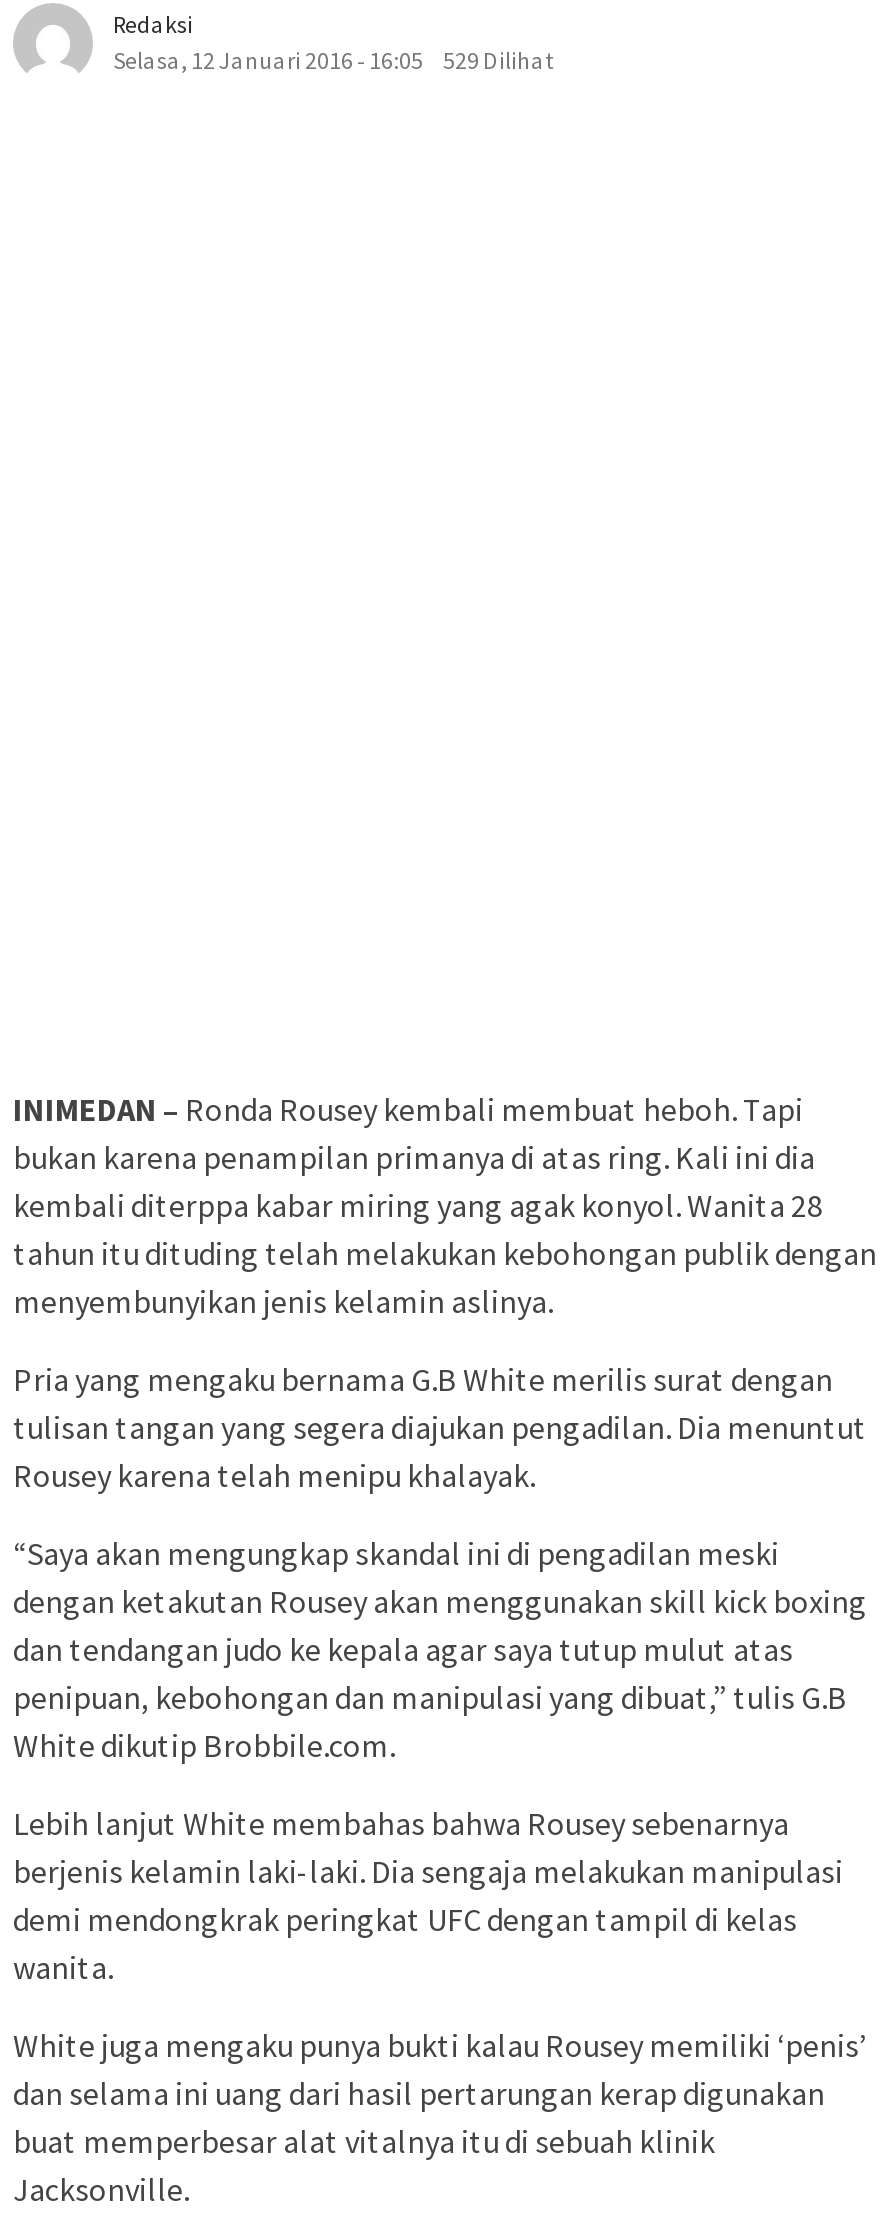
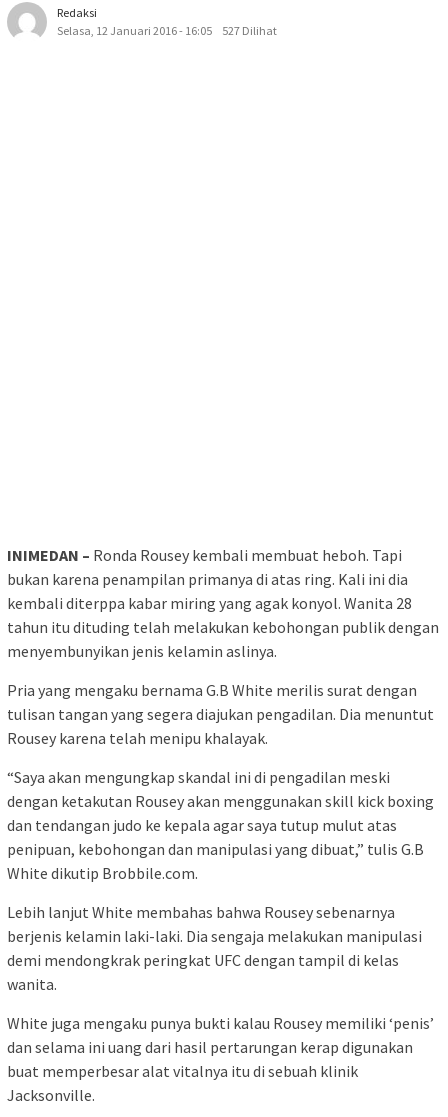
- Selasa, 12 Januari 2016 - 16:05 529 Dilihat
+ Selasa, 12 Januari 2016 - 16:05 527 Dilihat
